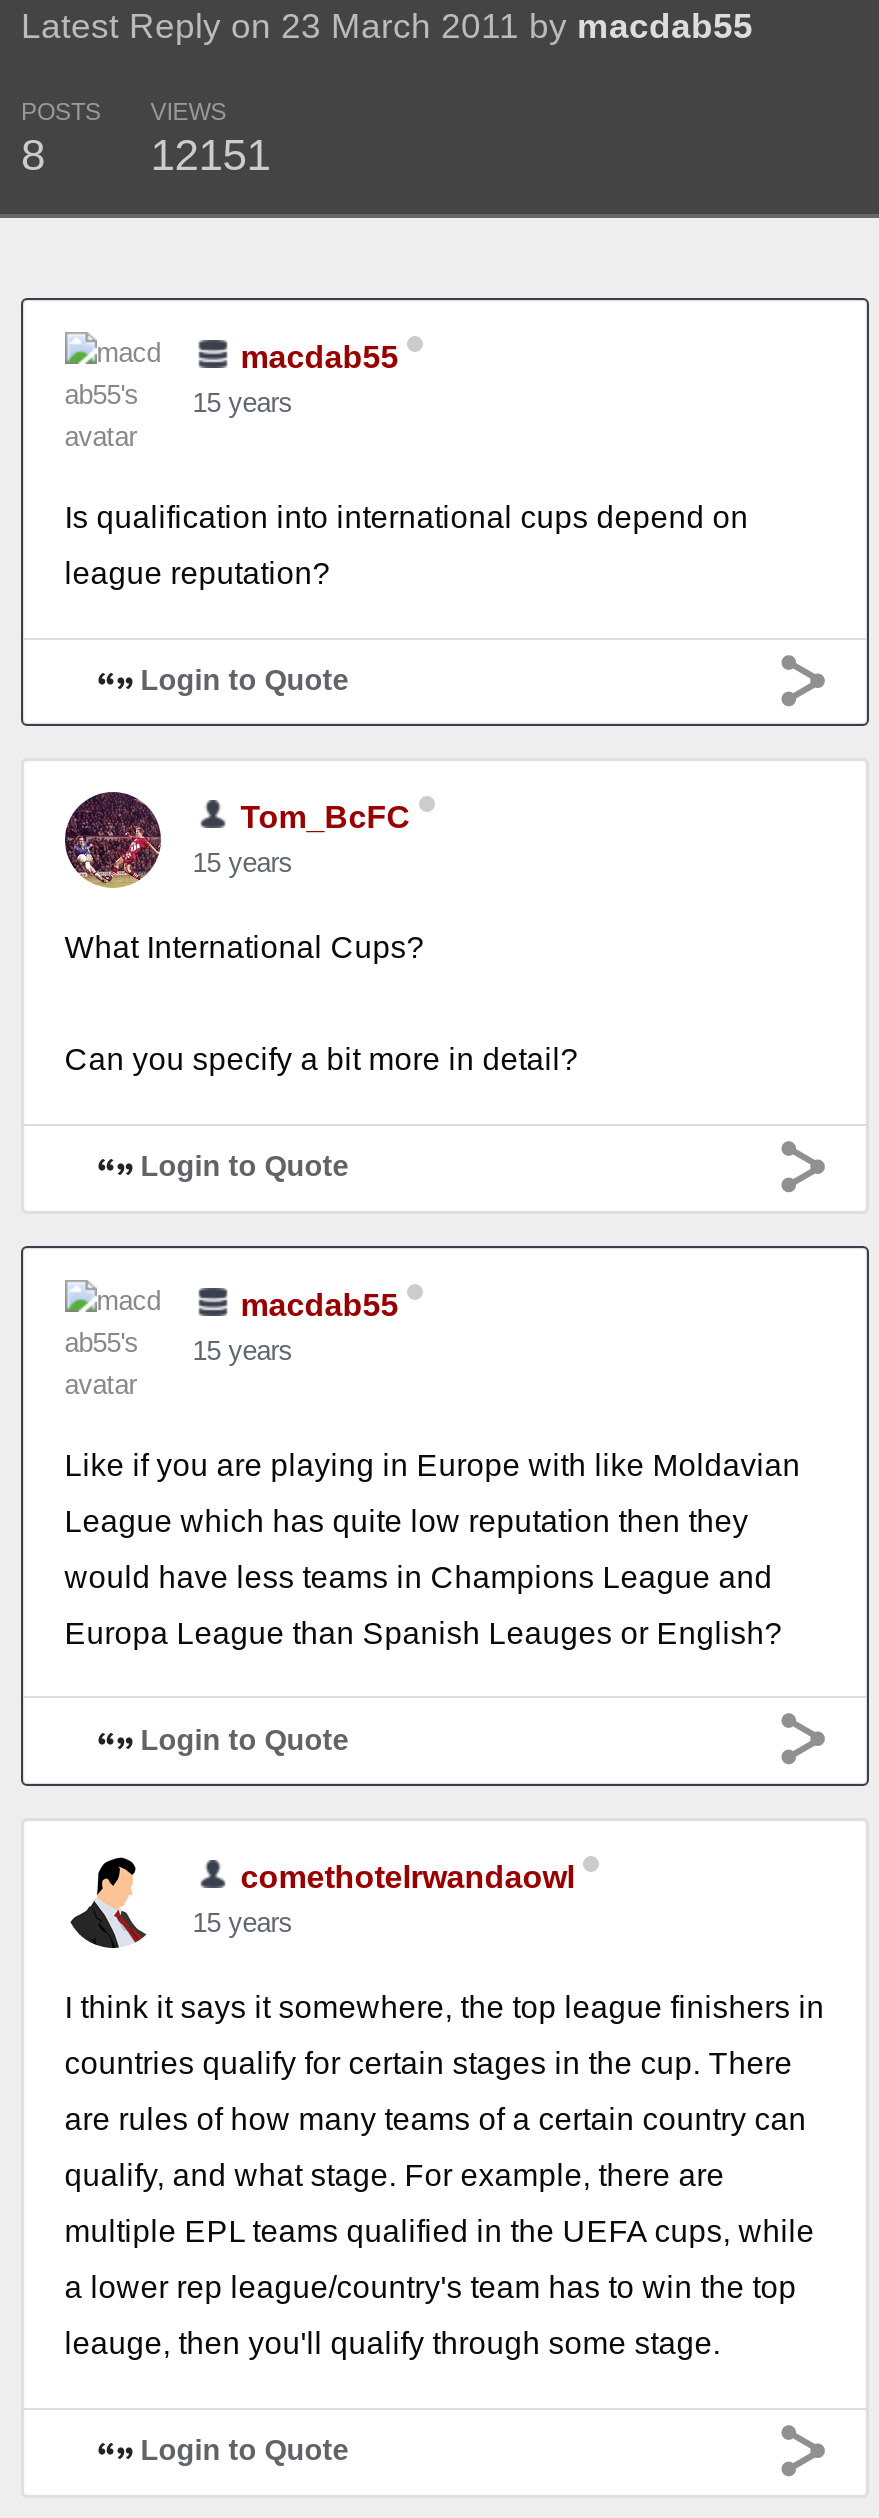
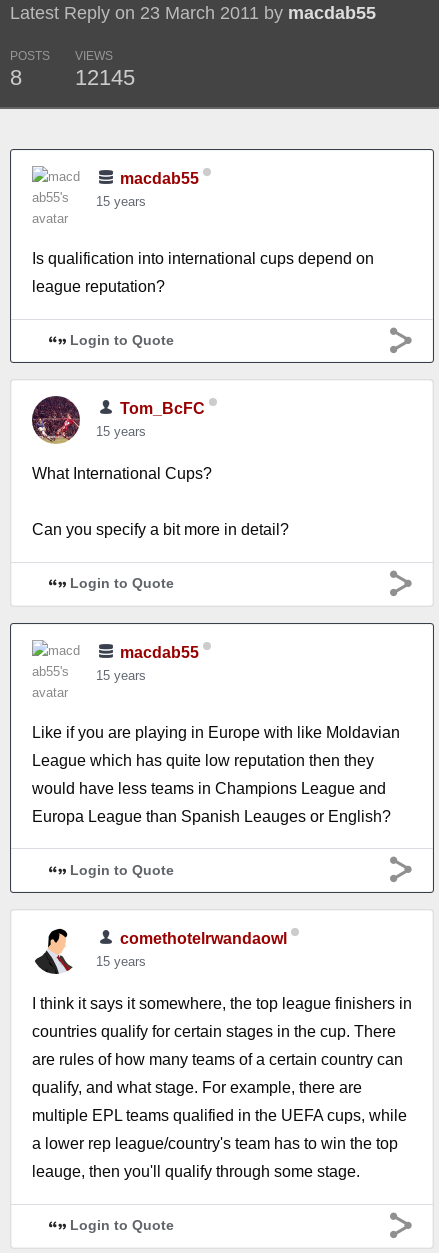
- 12151
+ 12145
